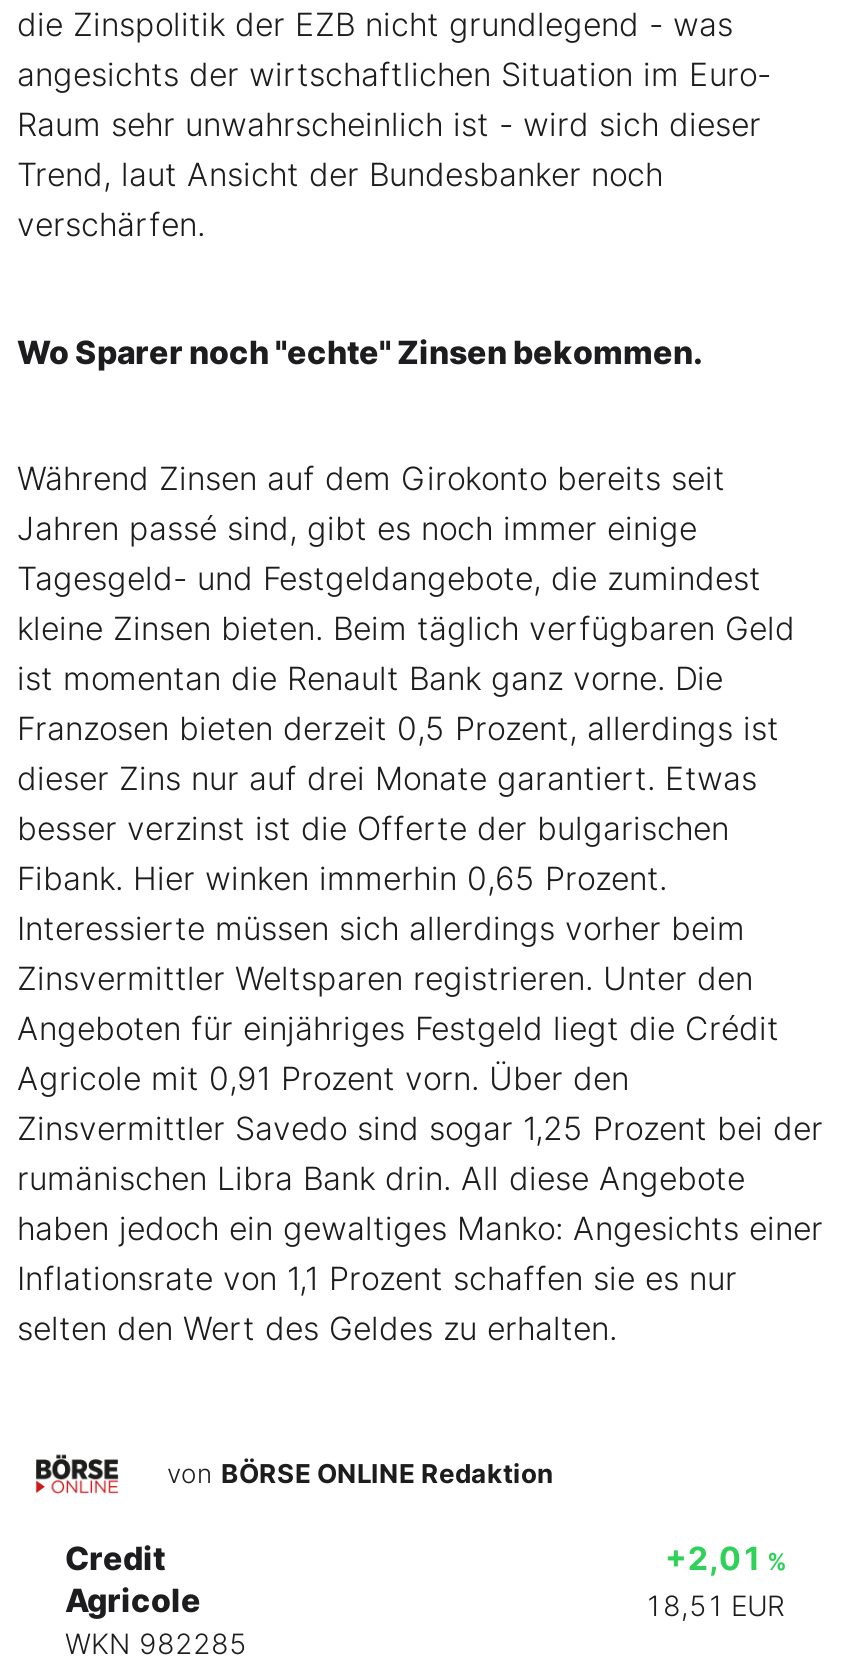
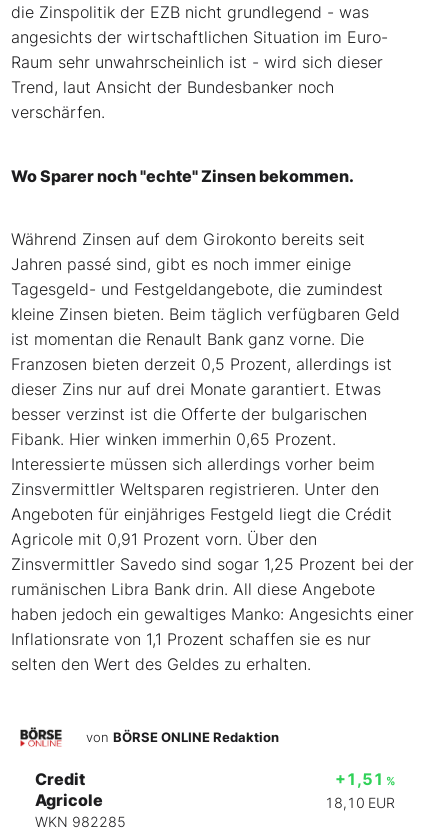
- +2,01 %
+ +1,51 %

- 18,51 EUR
+ 18,10 EUR
